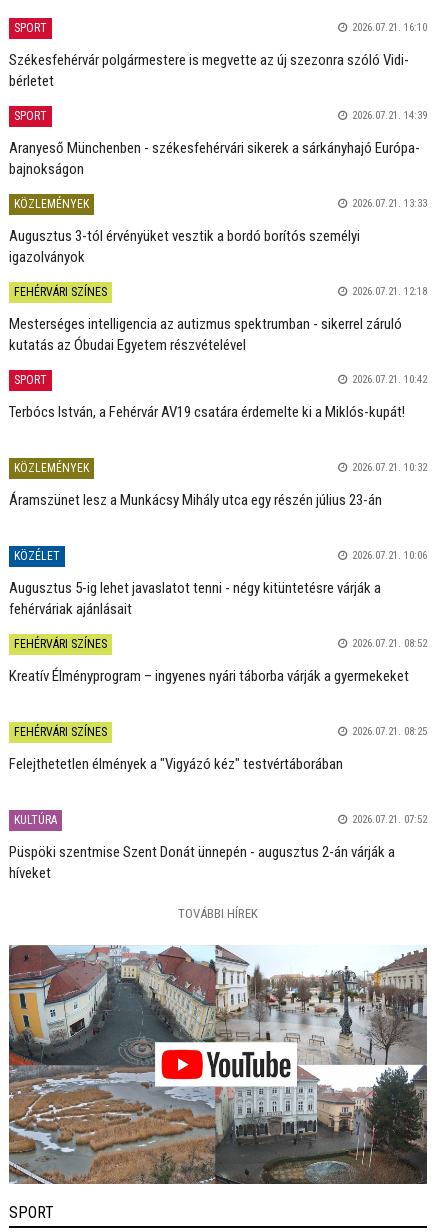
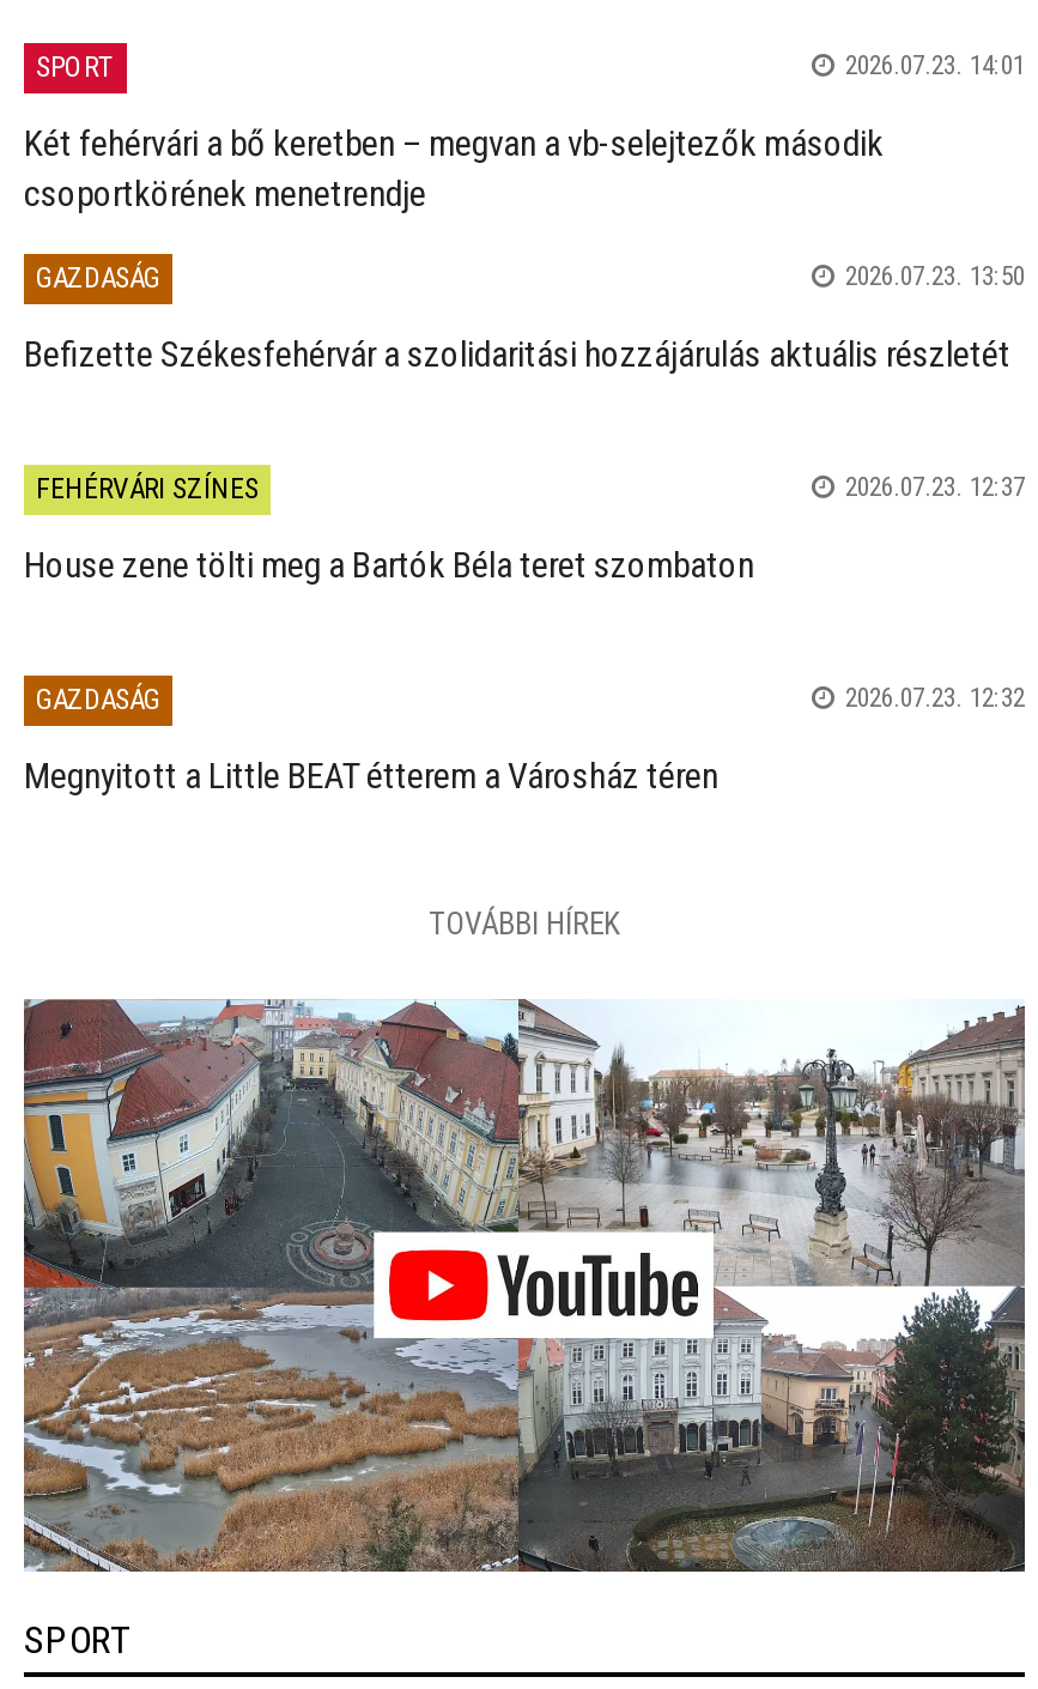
- 2026.07.21. 16:10
- Székesfehérvár polgármestere is megvette az új szezonra szóló Vidi-
- bérletet
- SPORT
- 2026.07.21. 14:39
- Aranyeső Münchenben - székesfehérvári sikerek a sárkányhajó Európa-
- bajnokságon
- KÖZLEMÉNYEK
- 2026.07.21. 13:33
- Augusztus 3-tól érvényüket vesztik a bordó borítós személyi
- igazolványok
+ 2026.07.23. 14:01
+ Két fehérvári a bő keretben – megvan a vb-selejtezők második
+ csoportkörének menetrendje
+ GAZDASÁG
+ 2026.07.23. 13:50
+ Befizette Székesfehérvár a szolidaritási hozzájárulás aktuális részletét

- 2026.07.21. 12:18
- Mesterséges intelligencia az autizmus spektrumban - sikerrel záruló
- kutatás az Óbudai Egyetem részvételével
- SPORT
- 2026.07.21. 10:42
- Terbócs István, a Fehérvár AV19 csatára érdemelte ki a Miklós-kupát!
- KÖZLEMÉNYEK
- 2026.07.21. 10:32
- Áramszünet lesz a Munkácsy Mihály utca egy részén július 23-án
- KÖZÉLET
- 2026.07.21. 10:06
- Augusztus 5-ig lehet javaslatot tenni - négy kitüntetésre várják a
- fehérváriak ajánlásait
- FEHÉRVÁRI SZÍNES
- 2026.07.21. 08:52
- Kreatív Élményprogram – ingyenes nyári táborba várják a gyermekeket
- FEHÉRVÁRI SZÍNES
- 2026.07.21. 08:25
- Felejthetetlen élmények a "Vigyázó kéz" testvértáborában
- KULTÚRA
- 2026.07.21. 07:52
- Püspöki szentmise Szent Donát ünnepén - augusztus 2-án várják a
- híveket
+ 2026.07.23. 12:37
+ House zene tölti meg a Bartók Béla teret szombaton
+ GAZDASÁG
+ 2026.07.23. 12:32
+ Megnyitott a Little BEAT étterem a Városház téren
